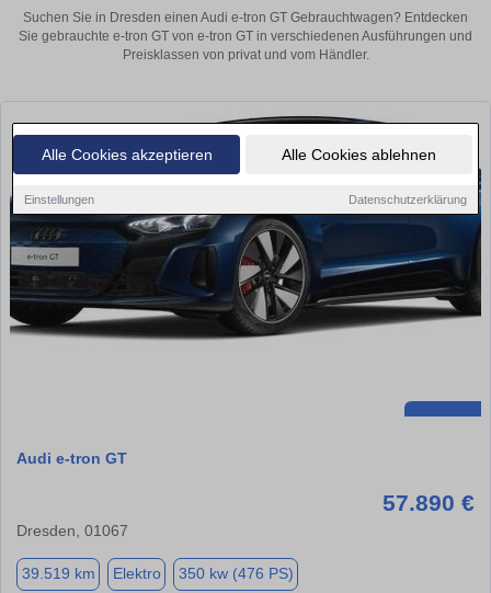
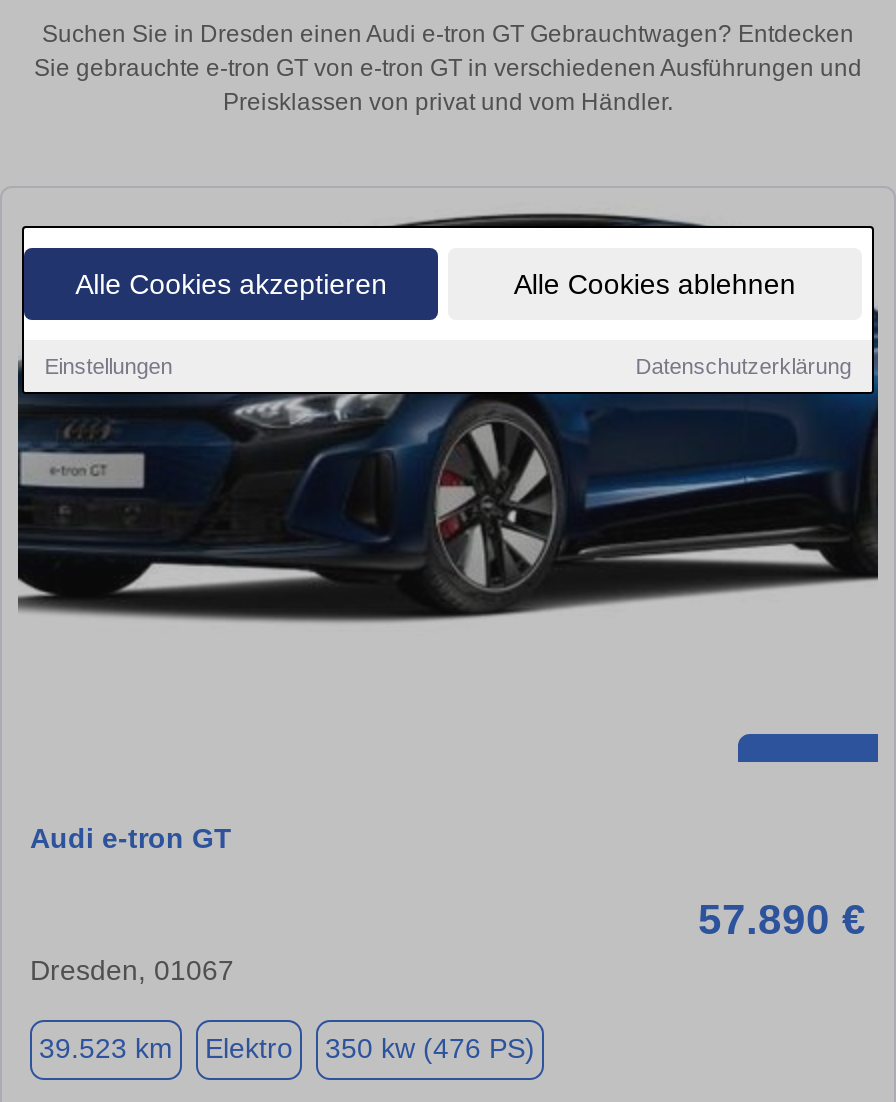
- 39.519 km Elektro 350 kw (476 PS)
+ 39.523 km Elektro 350 kw (476 PS)
